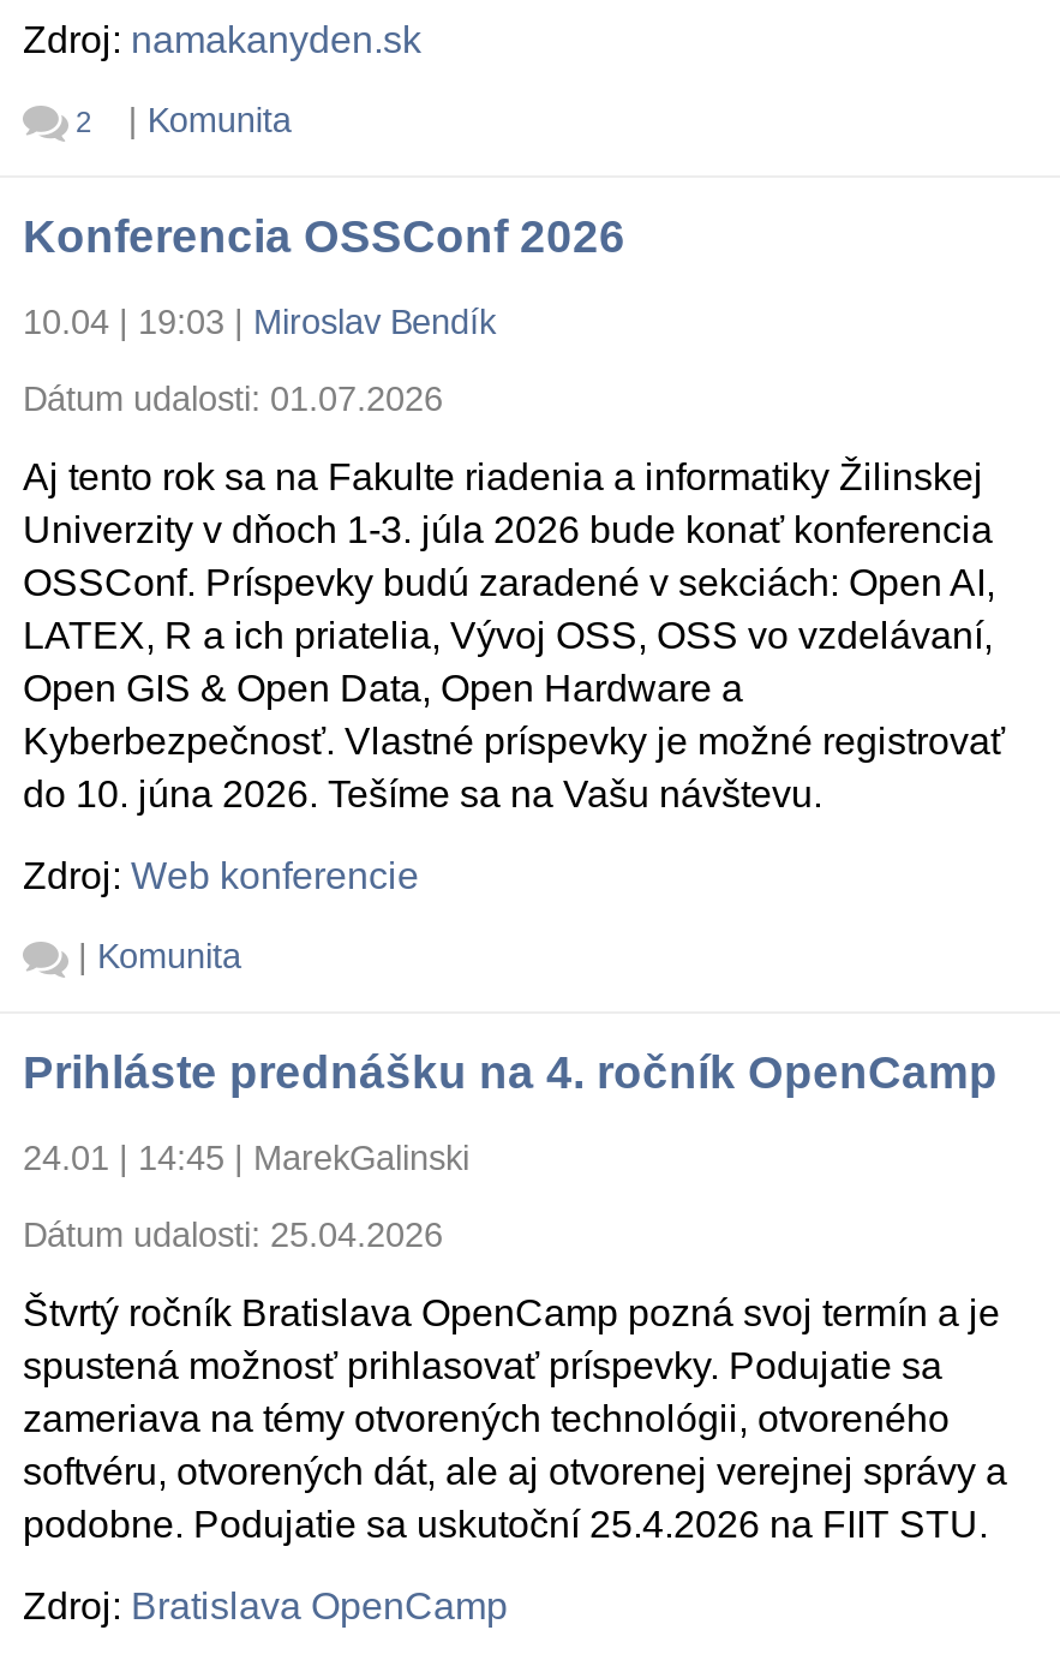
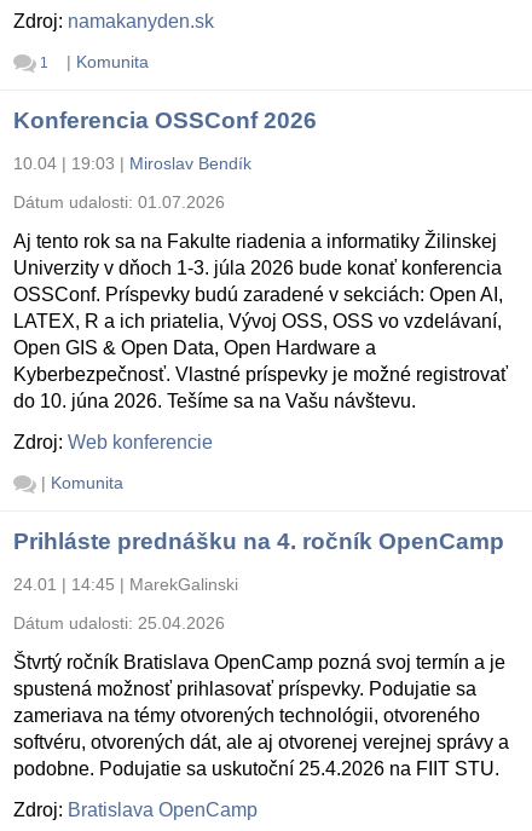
- 2
+ 1
